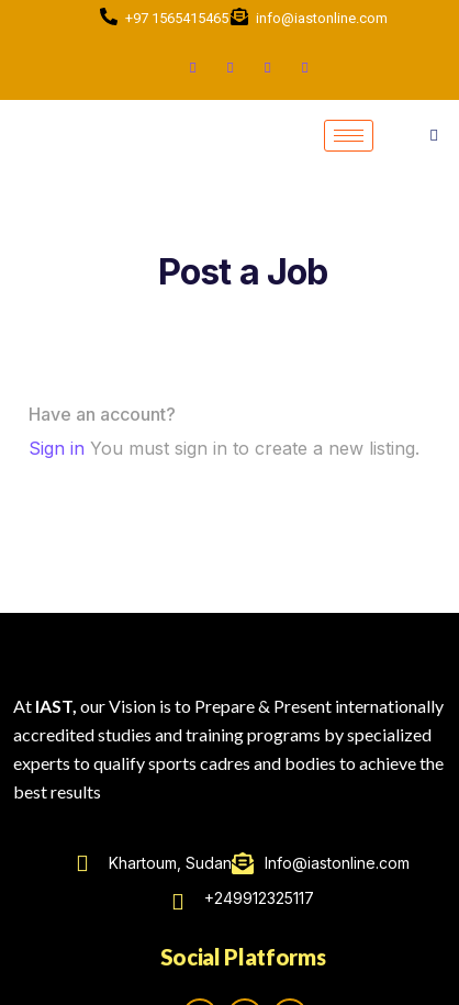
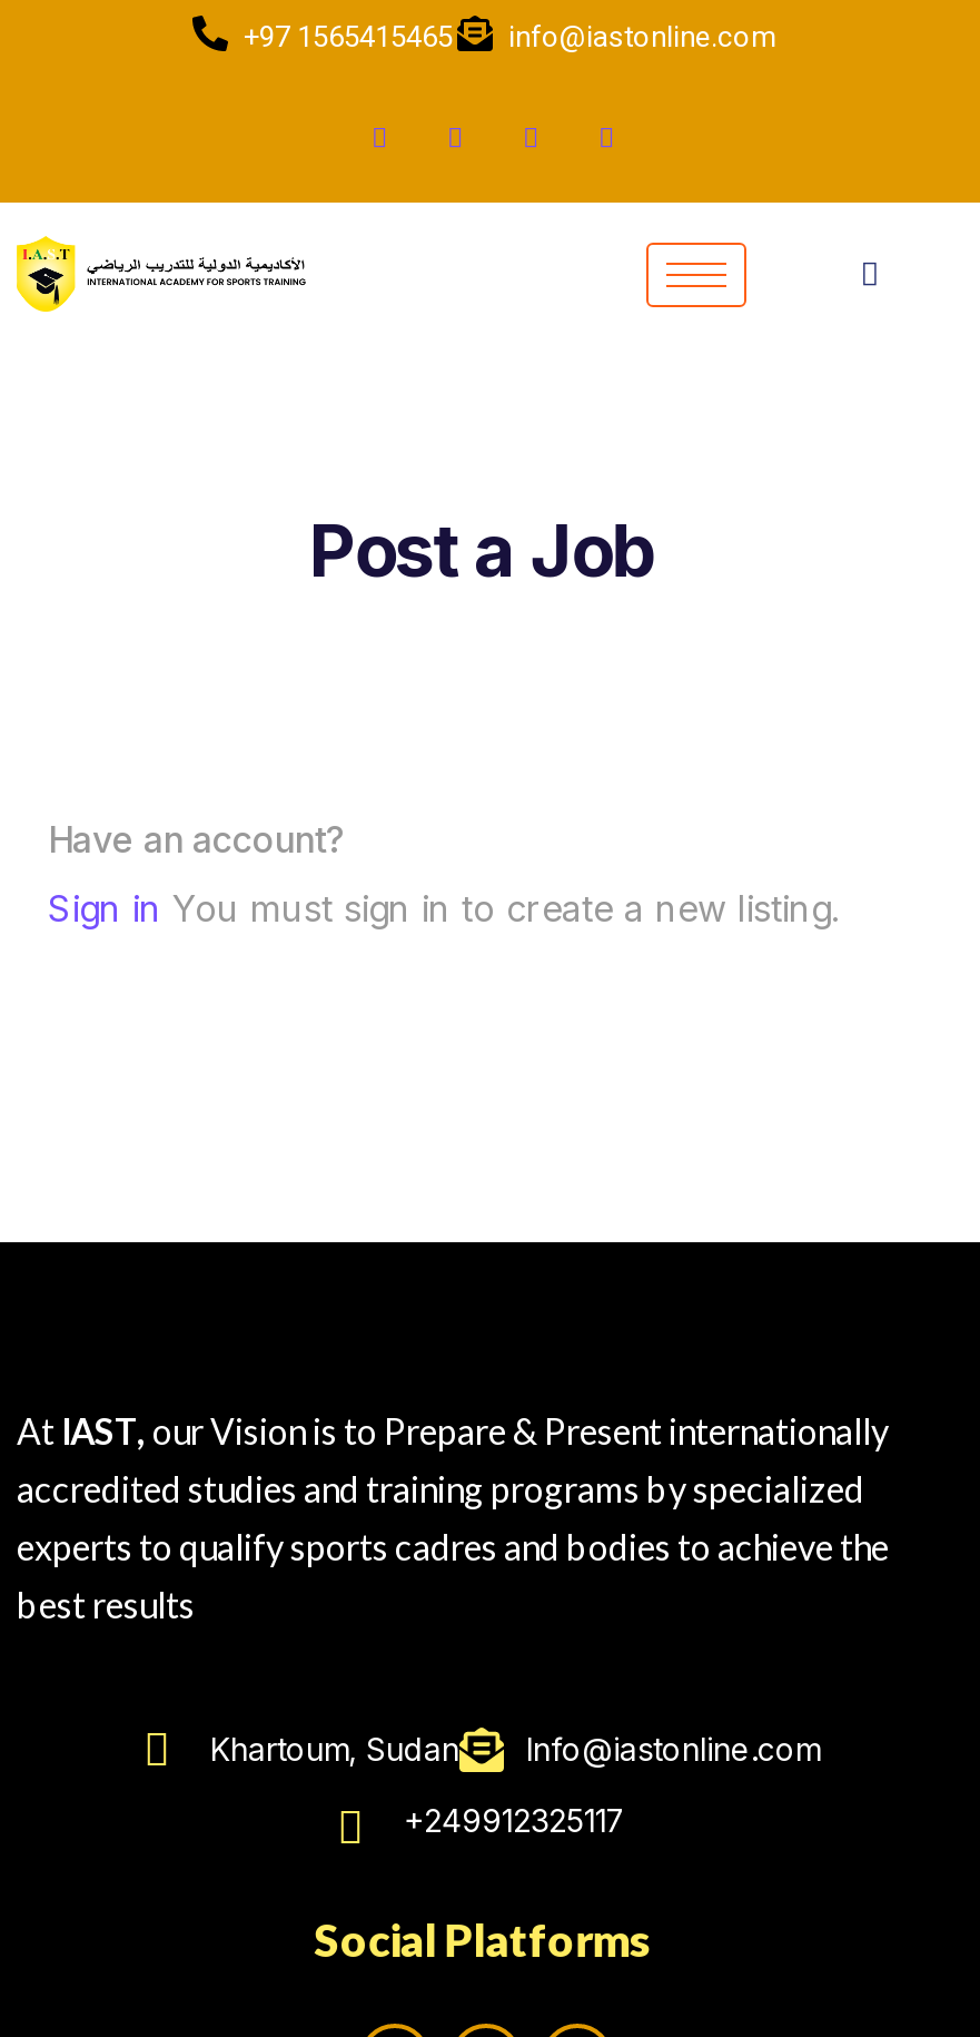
+ [image]
